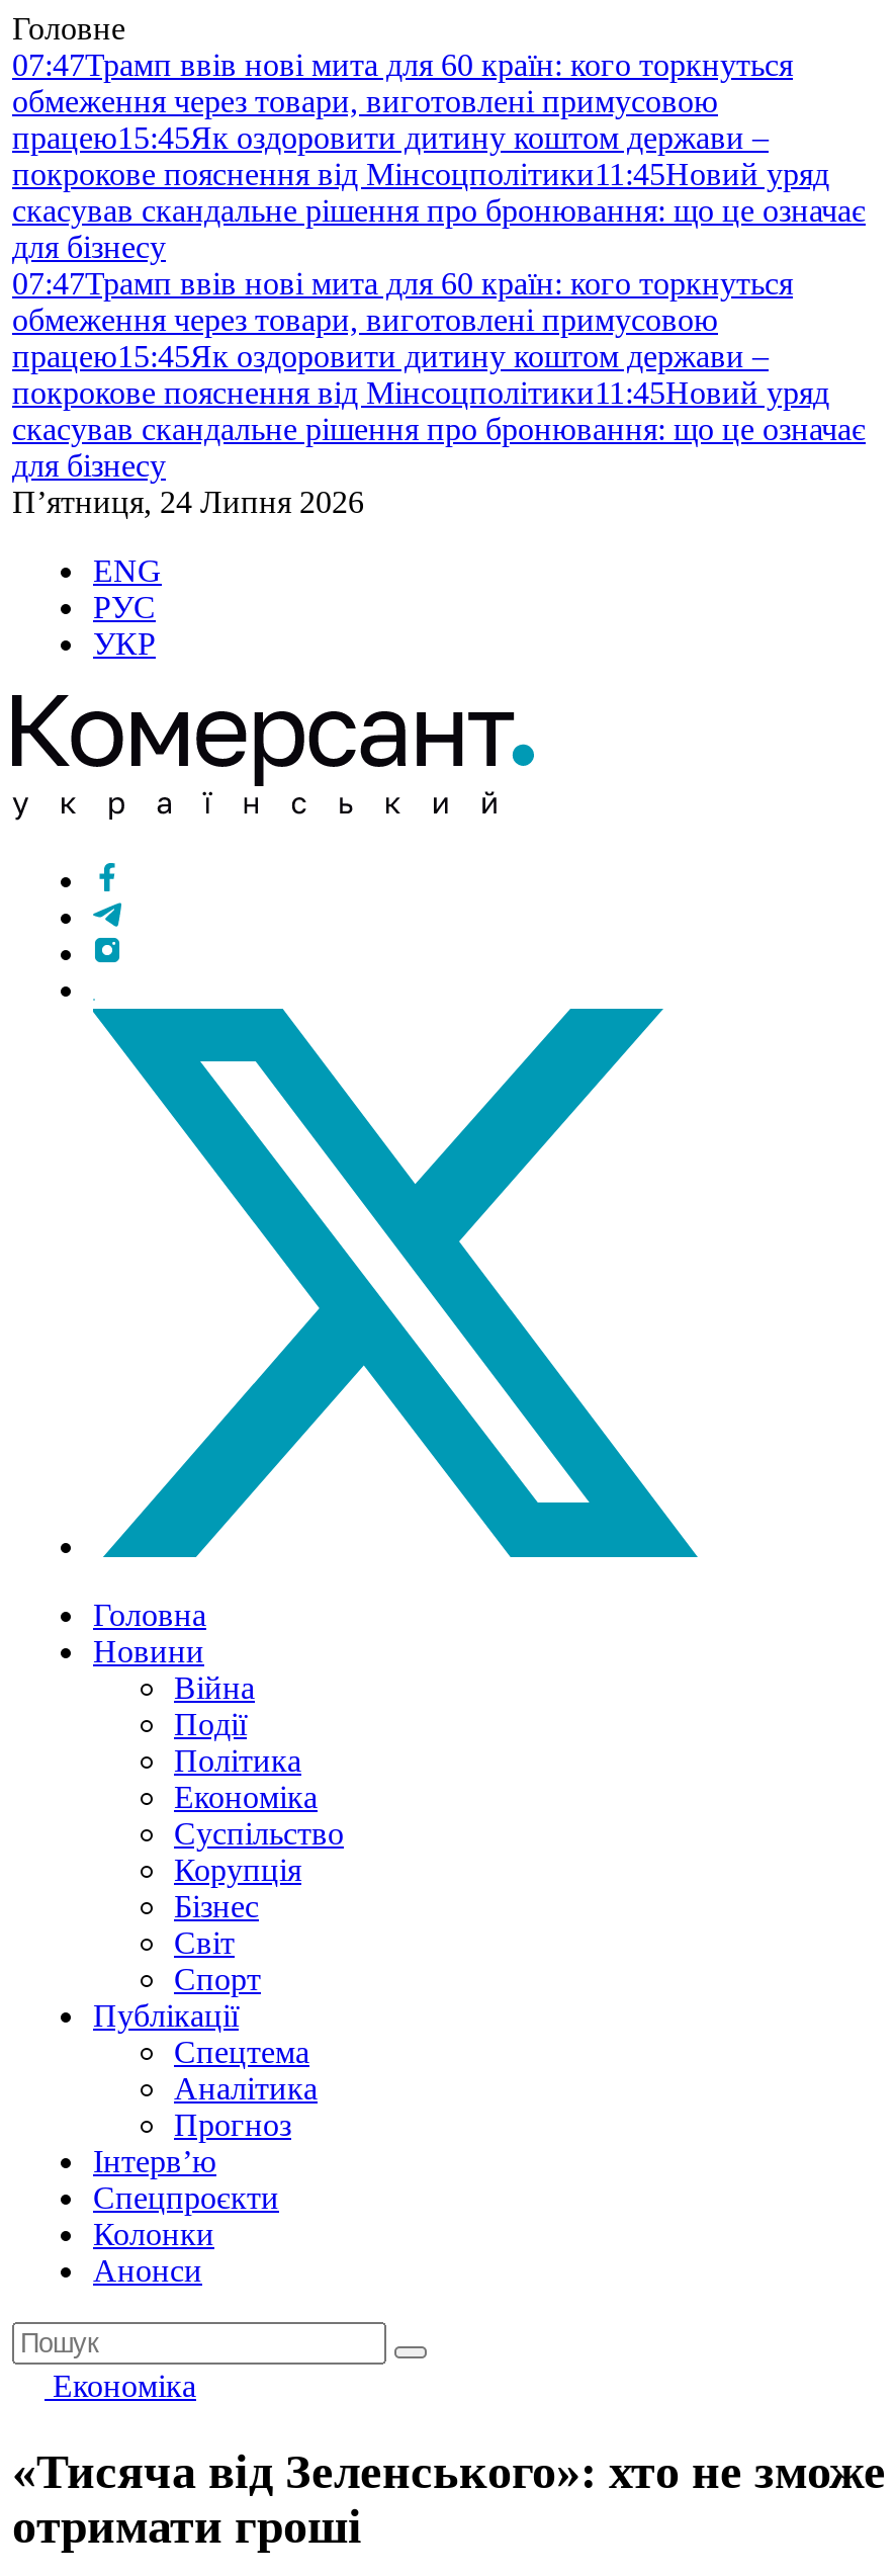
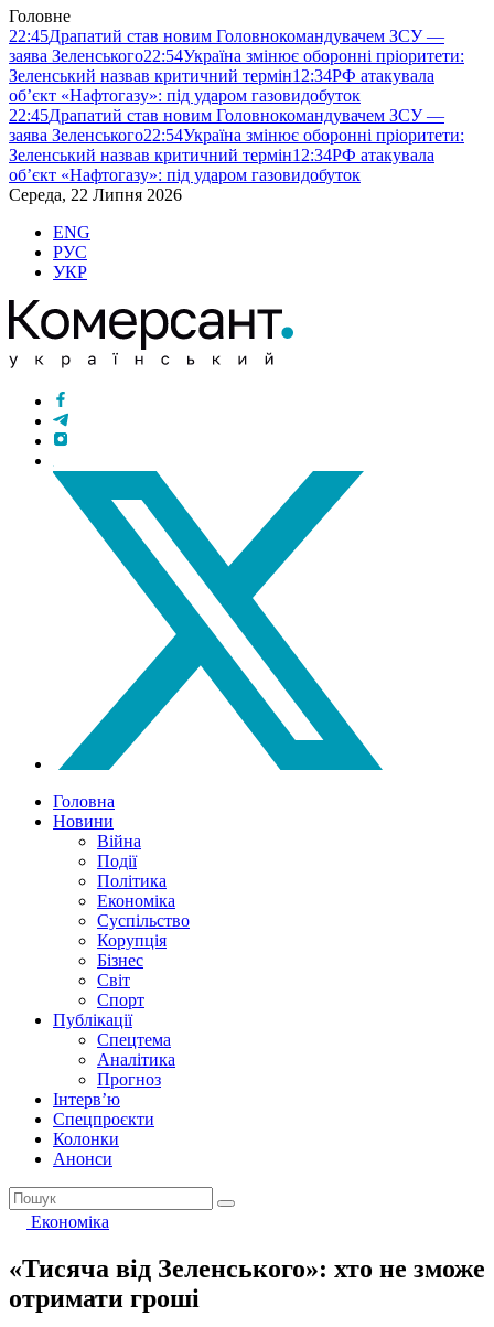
- 07:47Трамп ввів нові мита для 60 країн: кого торкнуться
- обмеження через товари, виготовлені примусовою
- працею15:45Як оздоровити дитину коштом держави –
- покрокове пояснення від Мінсоцполітики11:45Новий уряд
- скасував скандальне рішення про бронювання: що це означає
- для бізнесу
- 07:47Трамп ввів нові мита для 60 країн: кого торкнуться
- обмеження через товари, виготовлені примусовою
- працею15:45Як оздоровити дитину коштом держави –
- покрокове пояснення від Мінсоцполітики11:45Новий уряд
- скасував скандальне рішення про бронювання: що це означає
- для бізнесу
- П’ятниця, 24 Липня 2026
+ 22:45Драпатий став новим Головнокомандувачем ЗСУ —
+ заява Зеленського22:54Україна змінює оборонні пріоритети:
+ Зеленський назвав критичний термін 12:34РФ атакувала
+ об’єкт «Нафтогазу»: під ударом газовидобуток
+ 22:45Драпатий став новим Головнокомандувачем ЗСУ —
+ заява Зеленського22:54Україна змінює оборонні пріоритети:
+ Зеленський назвав критичний термін 12:34РФ атакувала
+ об’єкт «Нафтогазу»: під ударом газовидобуток
+ Середа, 22 Липня 2026
